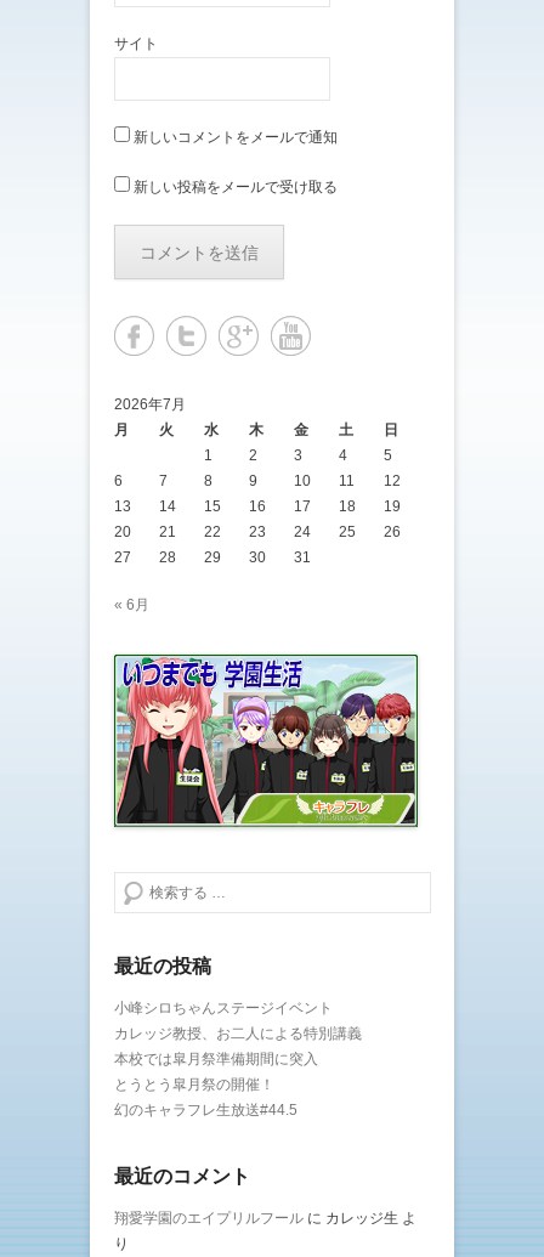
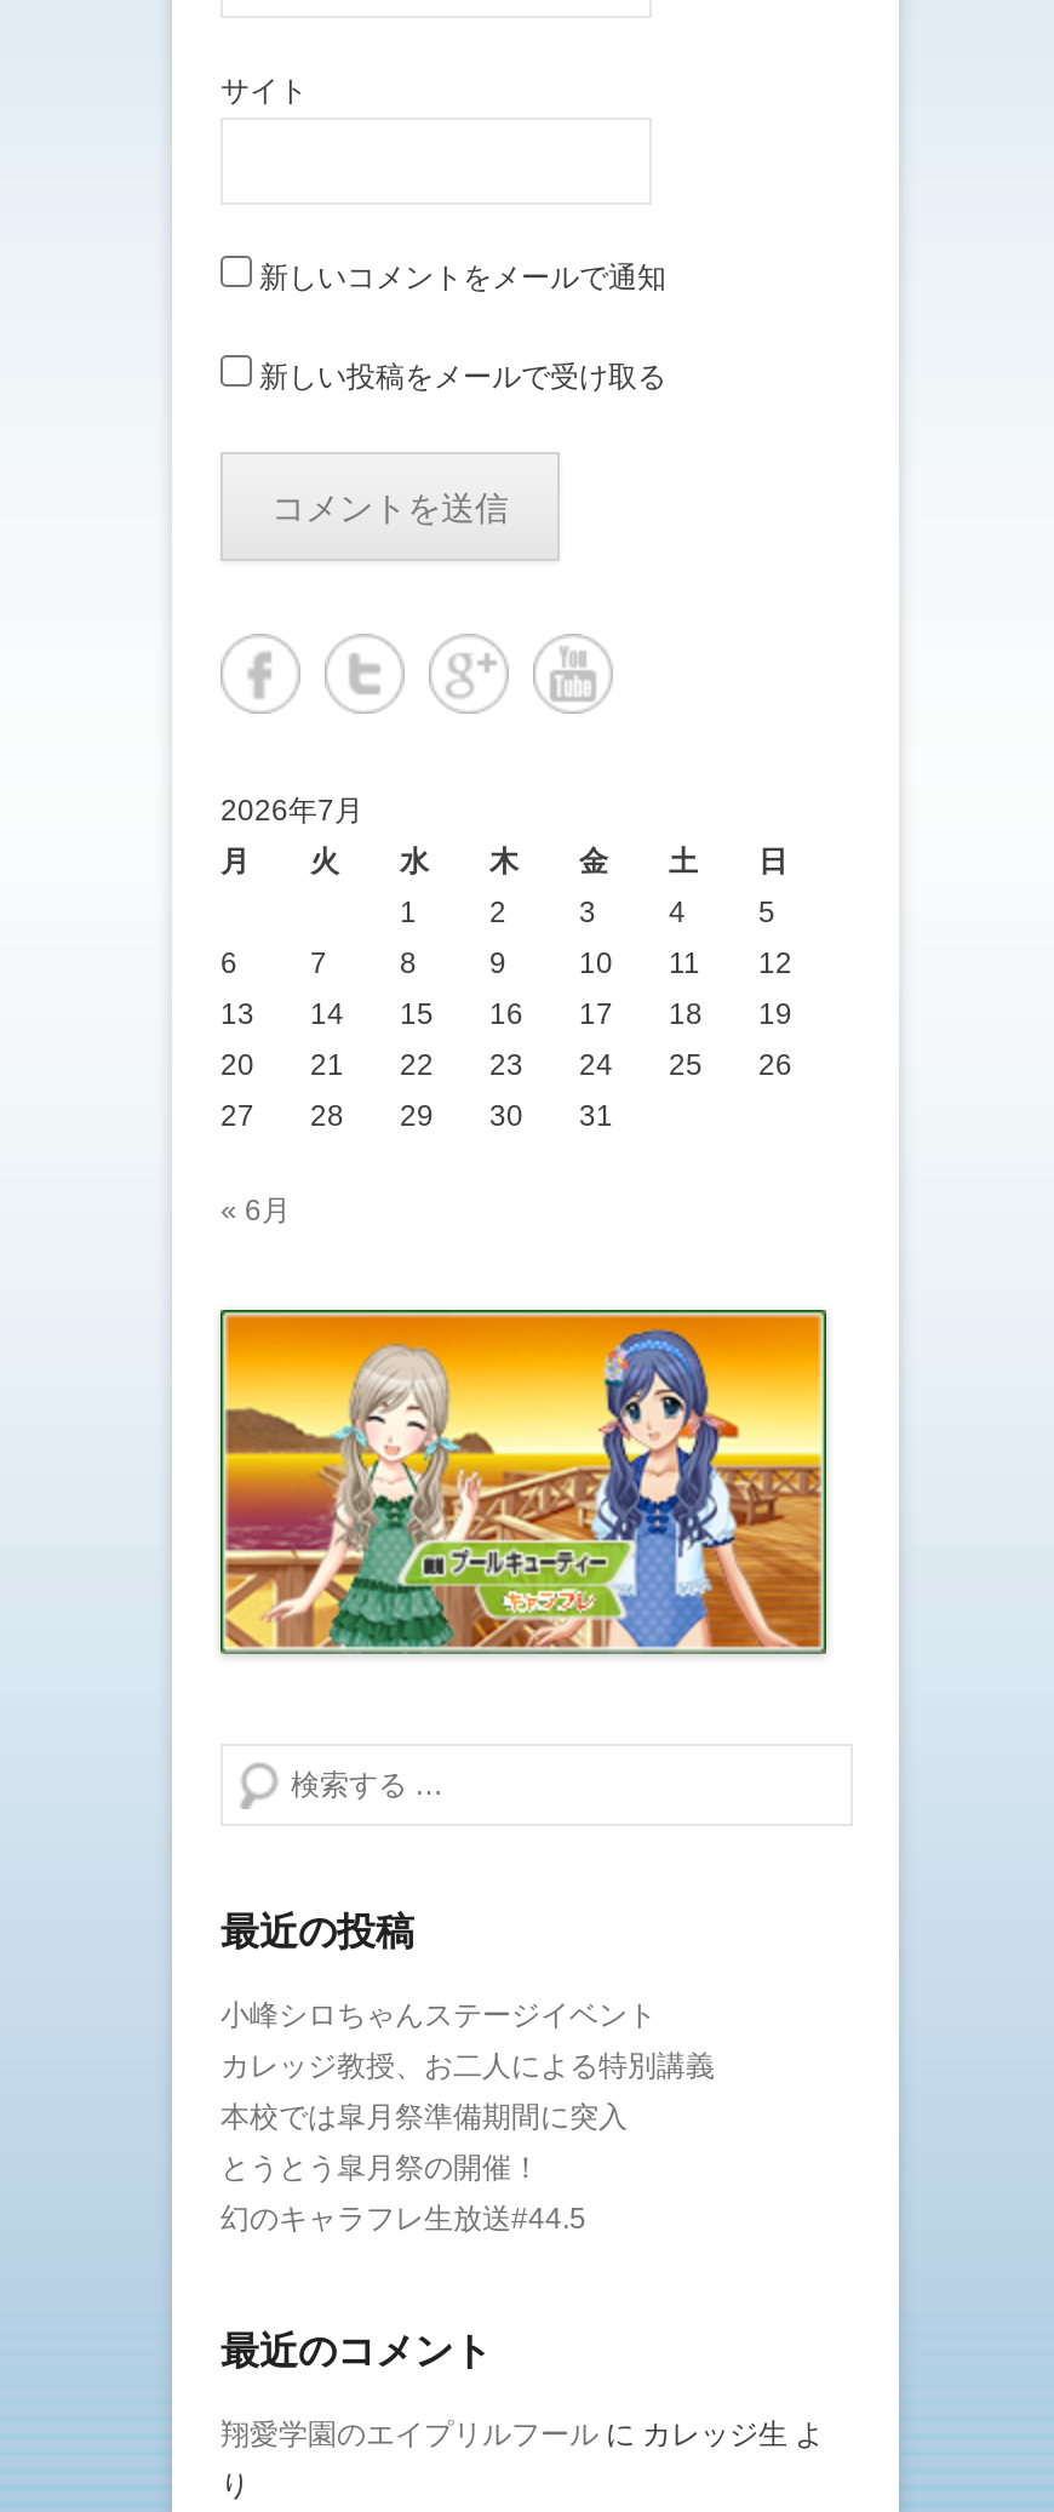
- [image]
+ [image]
